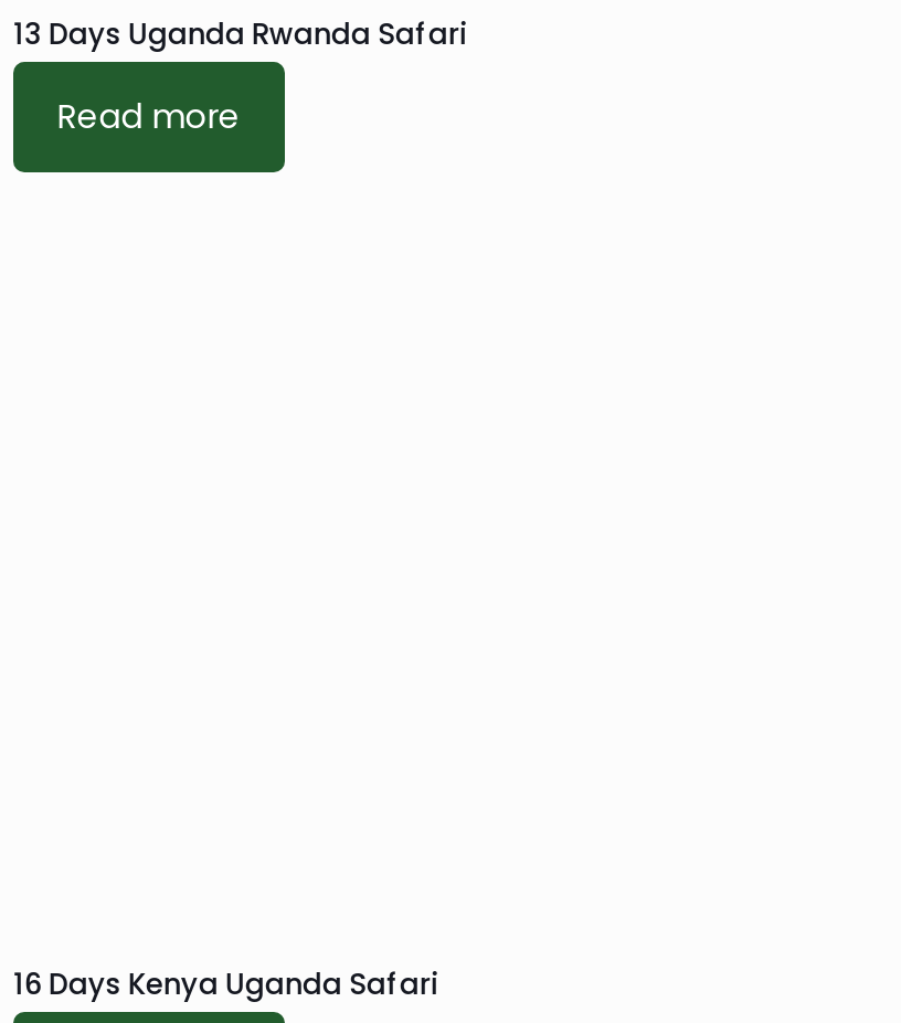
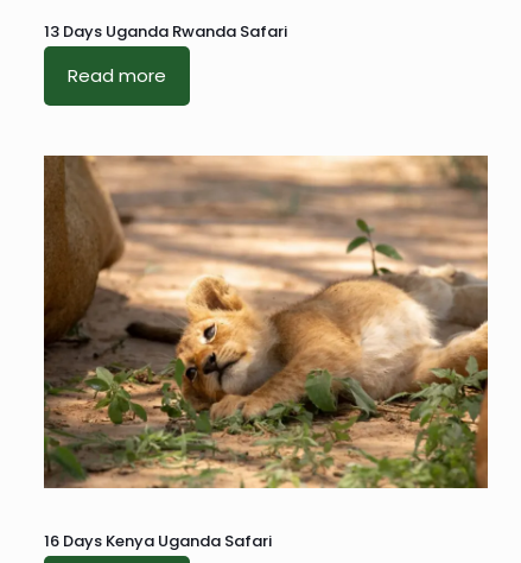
+ [image]
